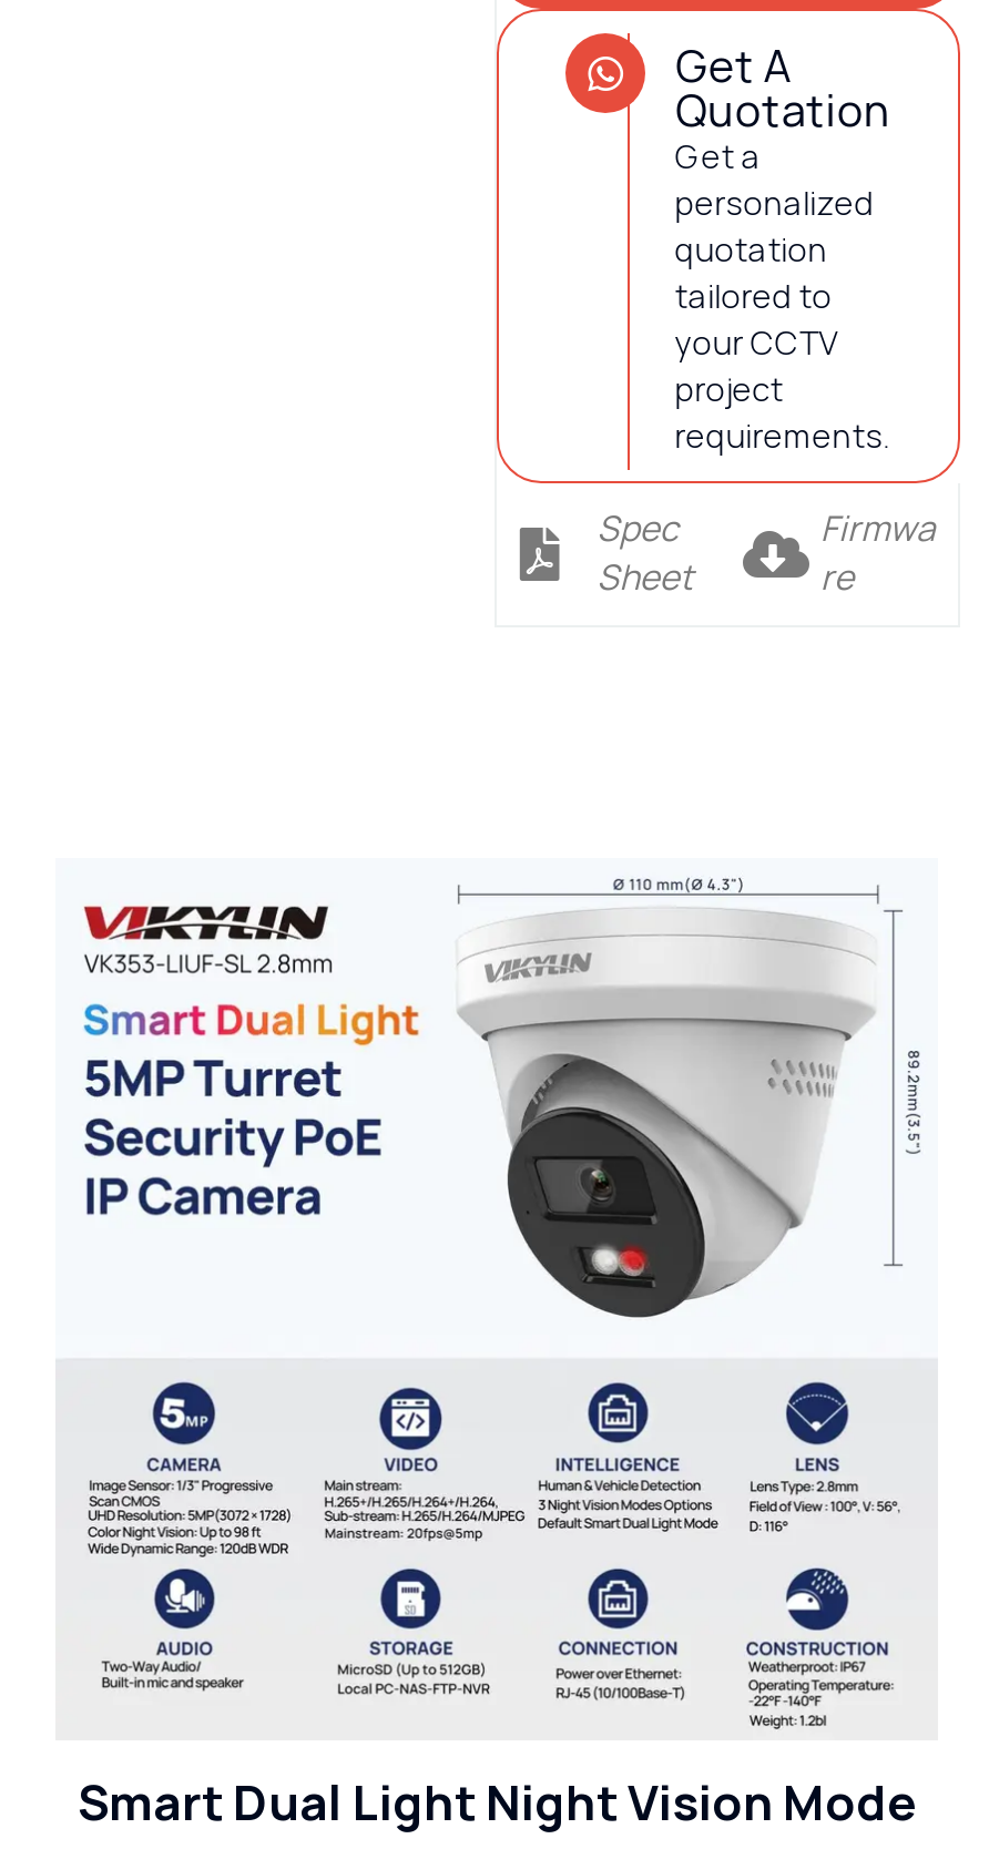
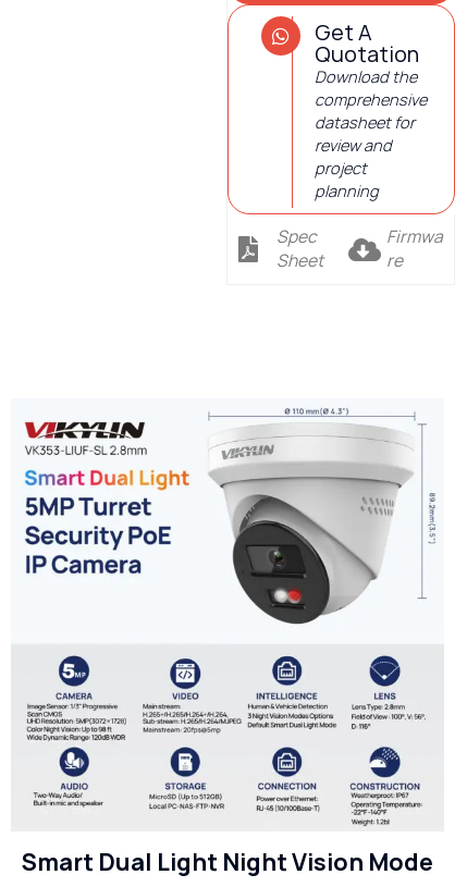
- Get a
- personalized
- quotation
- tailored to
- your CCTV
+ Download the
+ comprehensive
+ datasheet for
+ review and

- requirements.
+ planning
